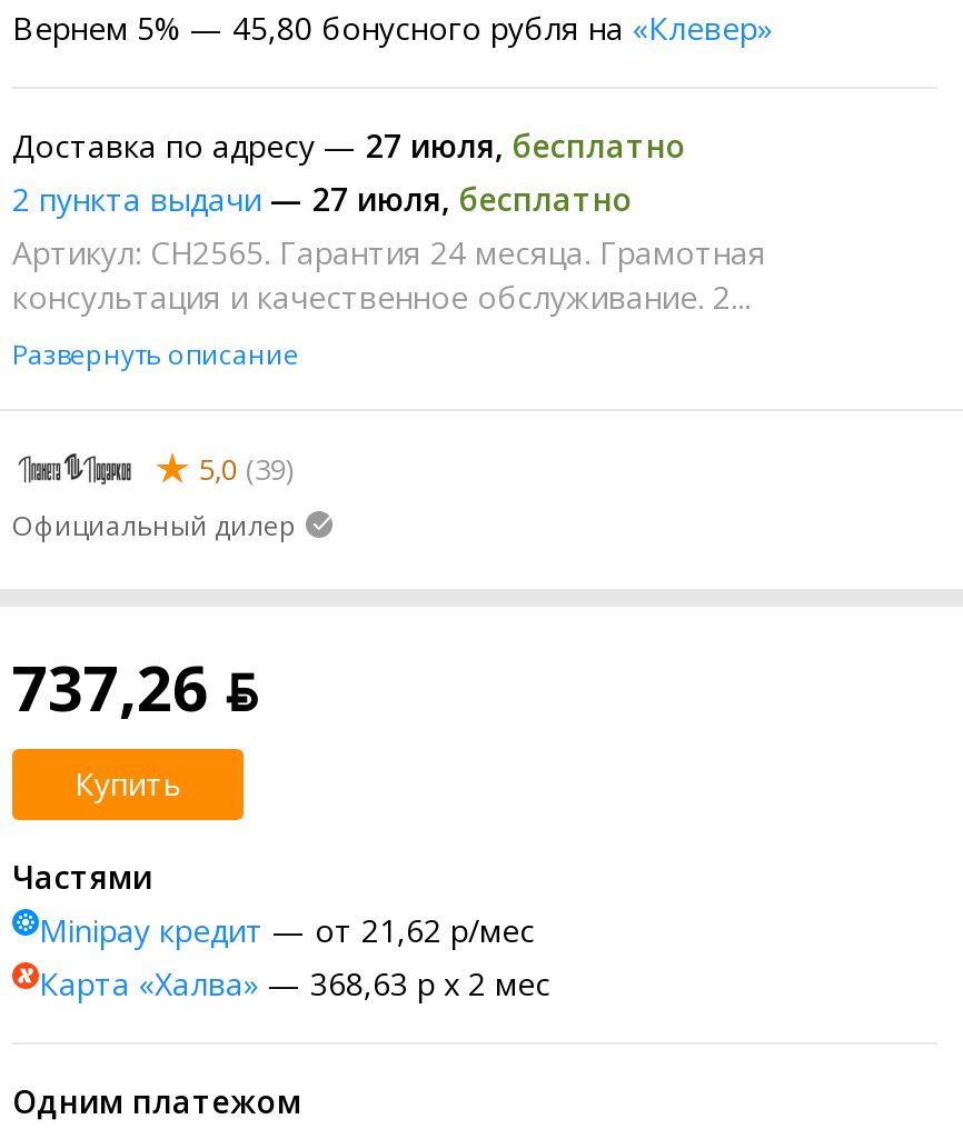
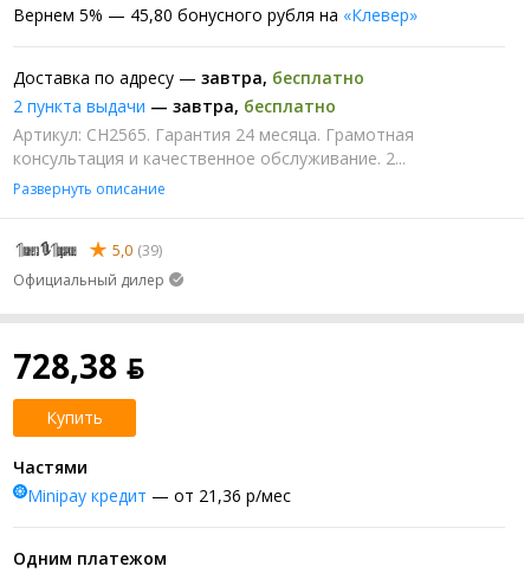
- Доставка по адресу — 27 июля, бесплатно
- 2 пункта выдачи — 27 июля, бесплатно
+ Доставка по адресу — завтра, бесплатно
+ 2 пункта выдачи — завтра, бесплатно

- 737,26 ƃ
+ 728,38 ƃ

- Minipay кредит — от 21,62 р/мес
- Карта «Халва» — 368,63 р х 2 мес
+ Minipay кредит — от 21,36 р/мес
